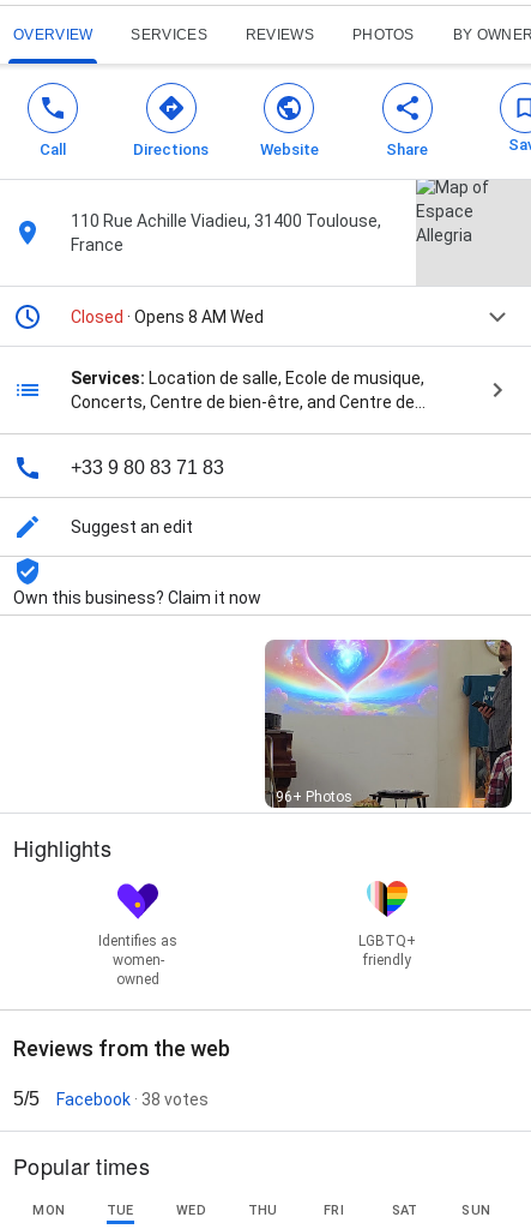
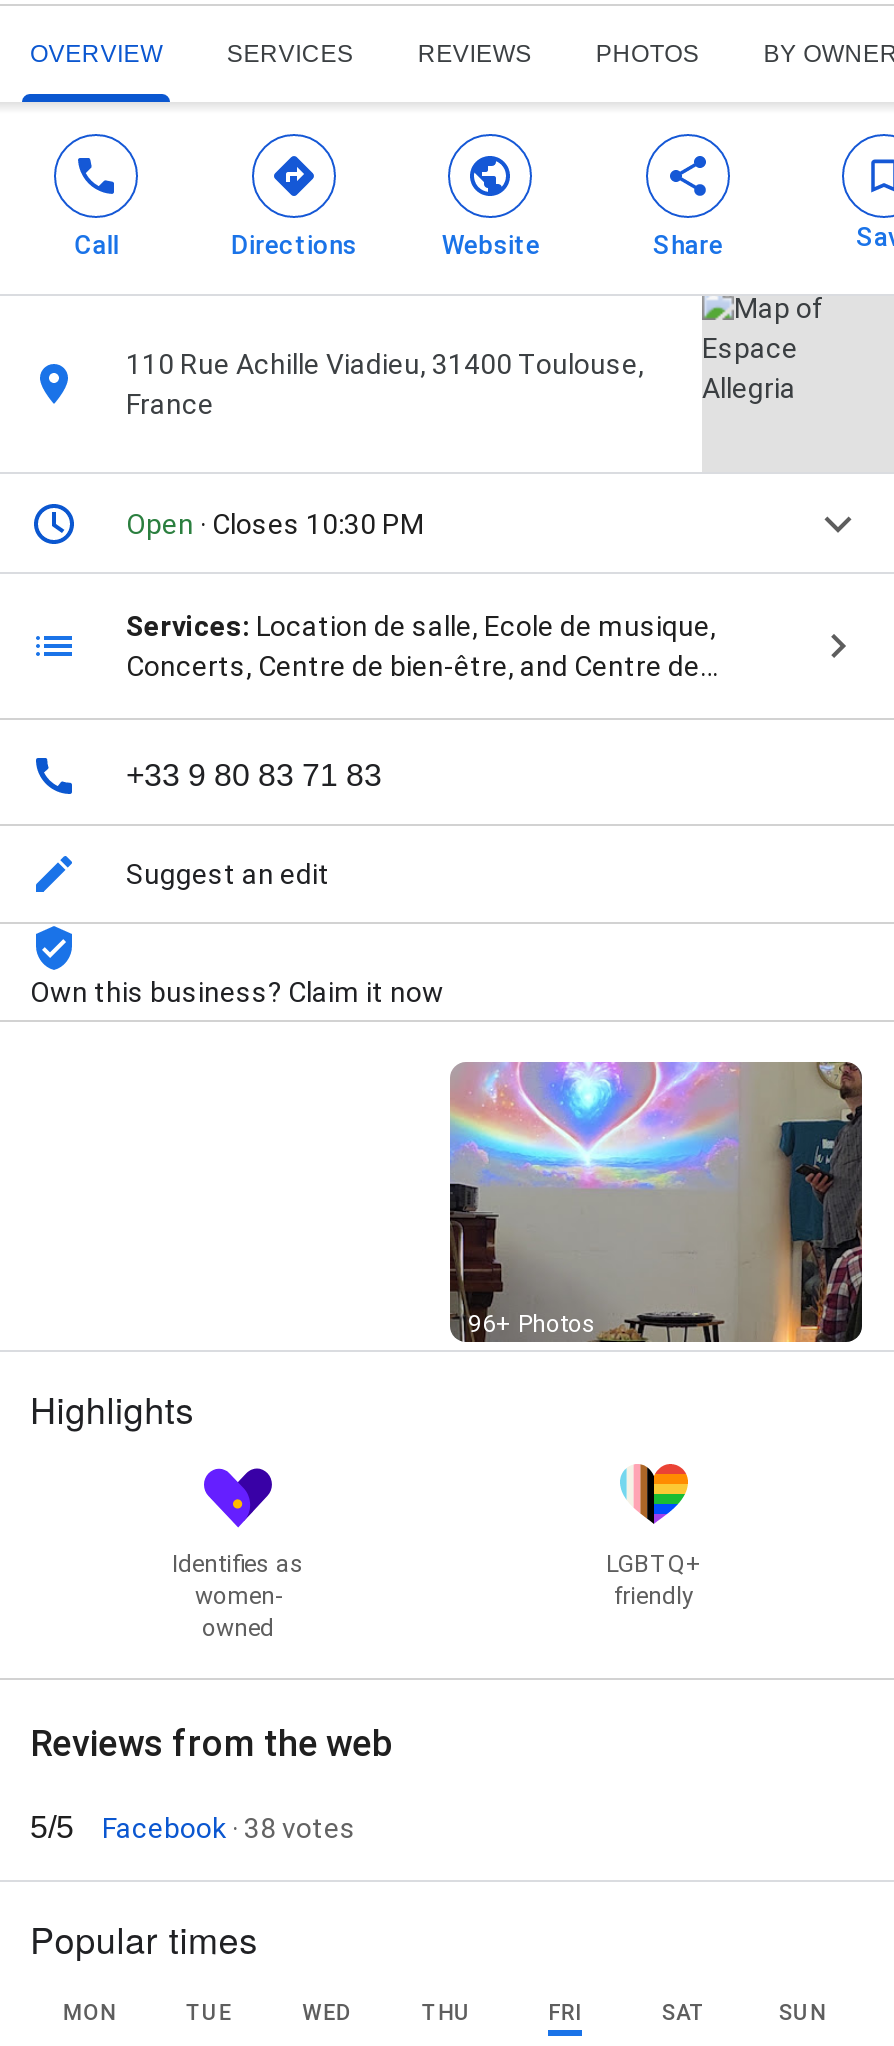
- Closed · Opens 8 AM Wed
+ Open · Closes 10:30 PM
